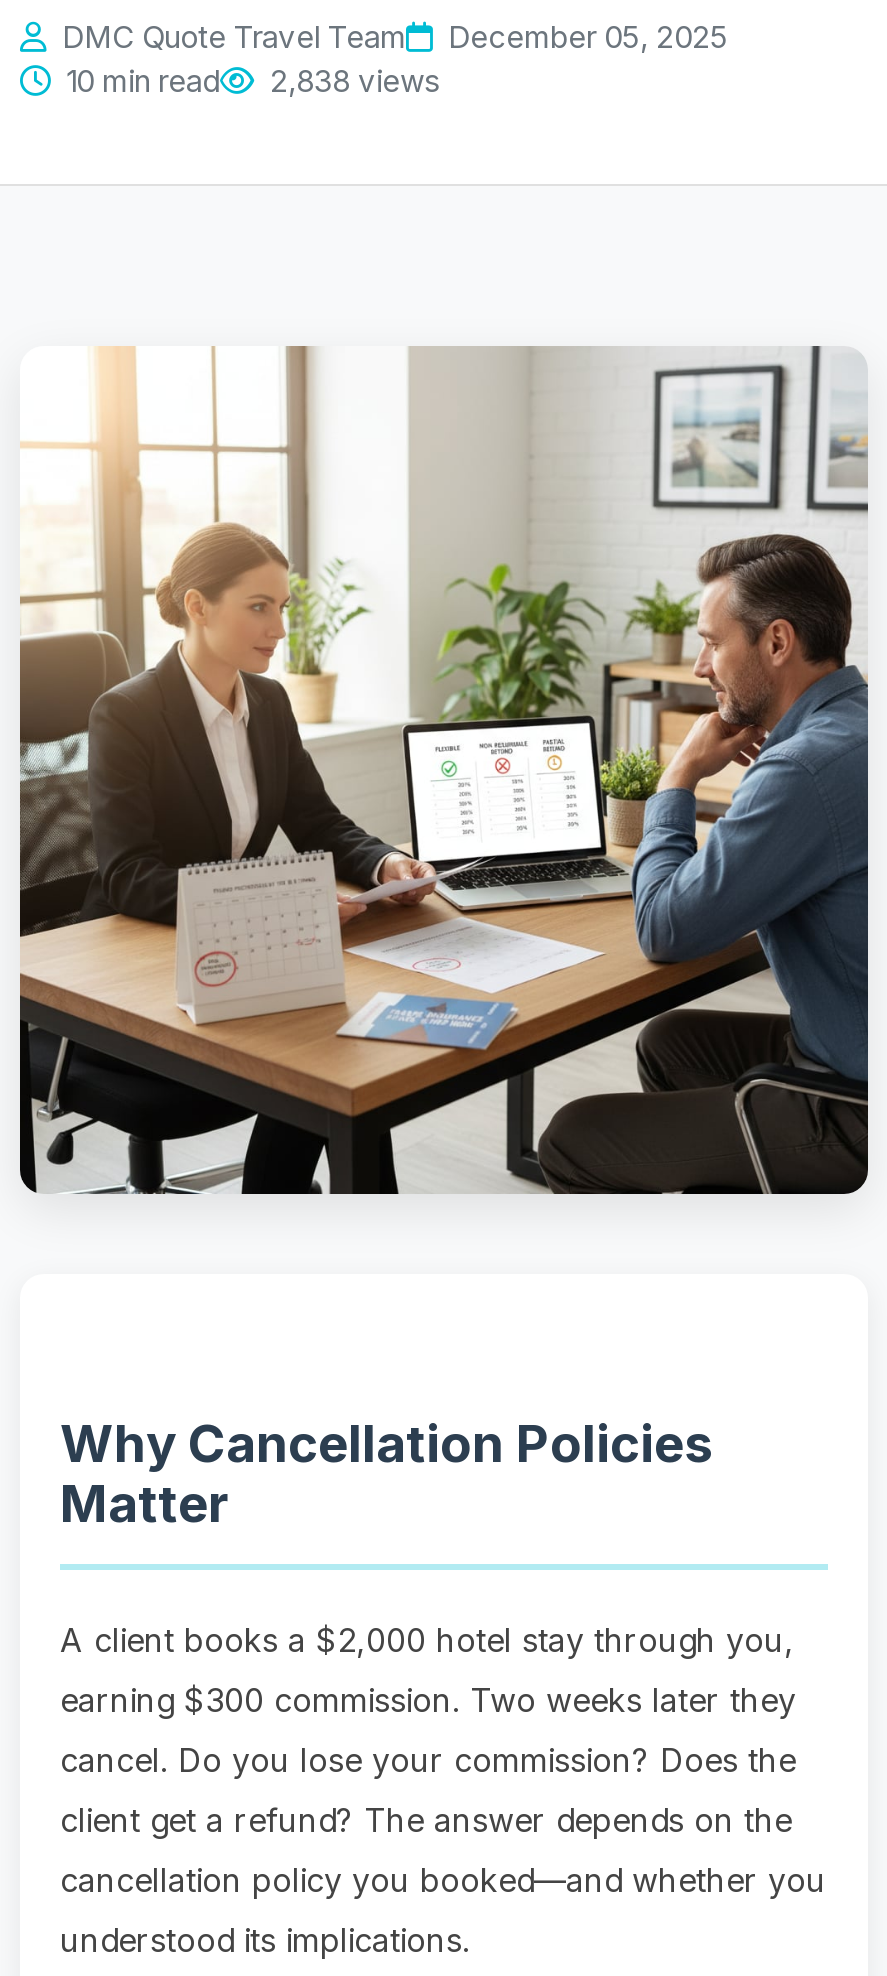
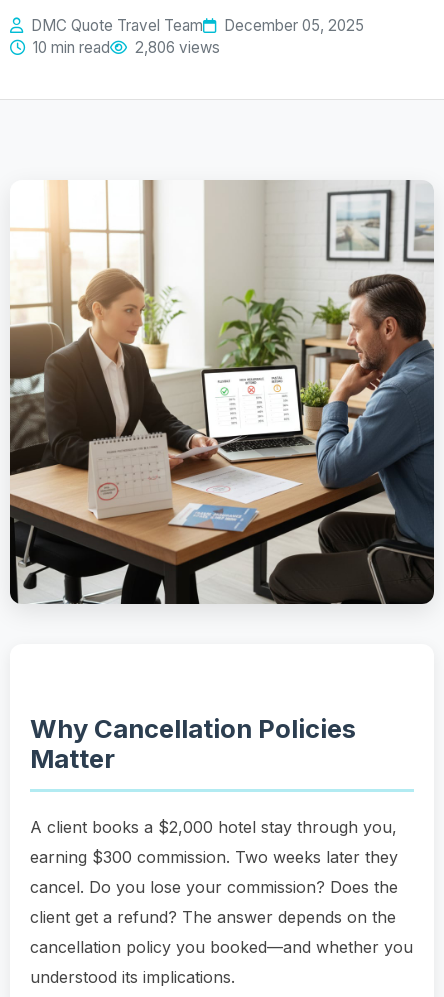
- 10 min read 2,838 views
+ 10 min read 2,806 views
